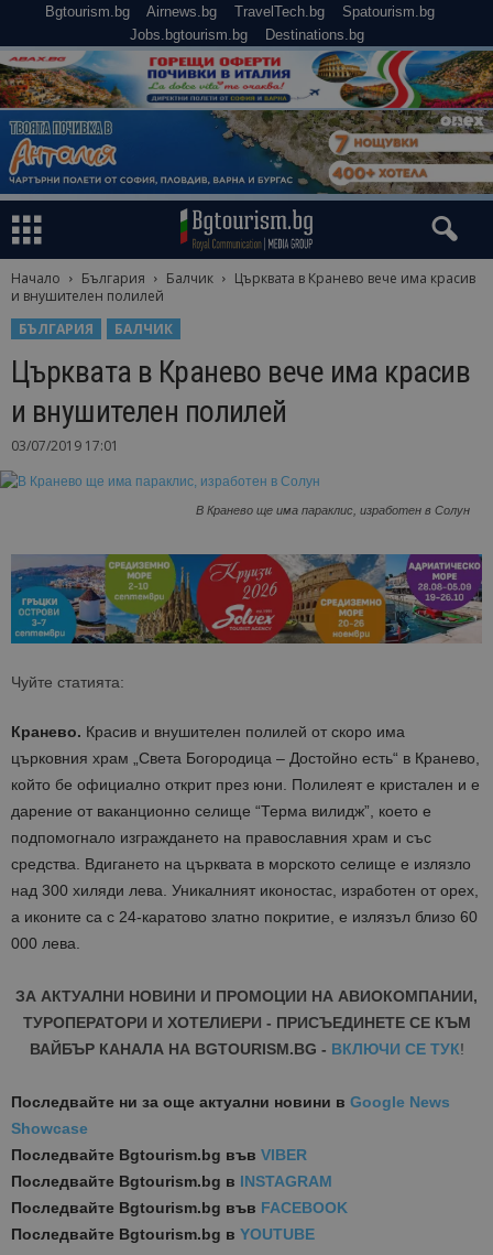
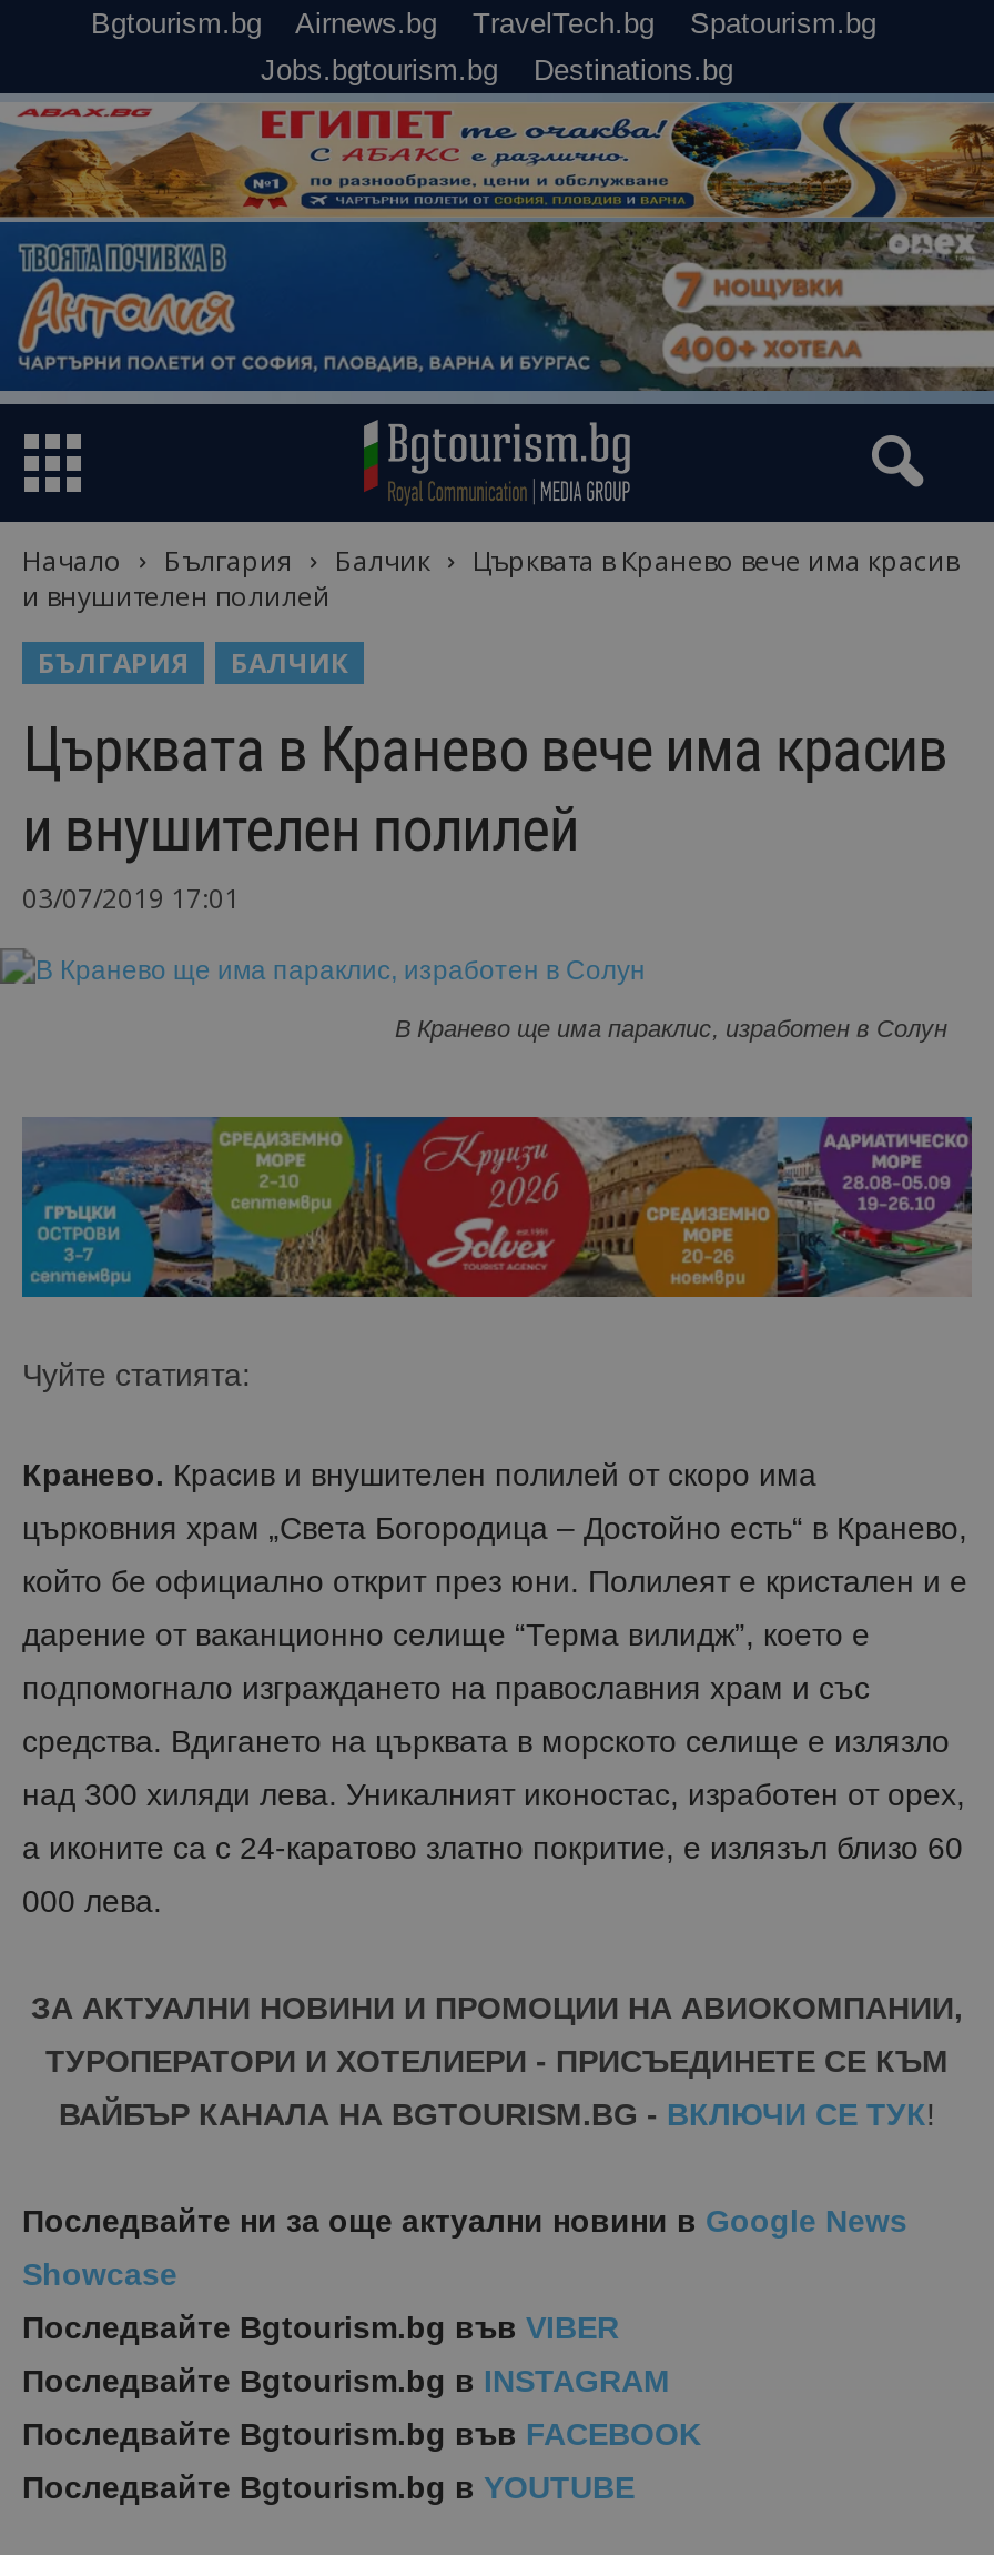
- [image]
+ [image]
